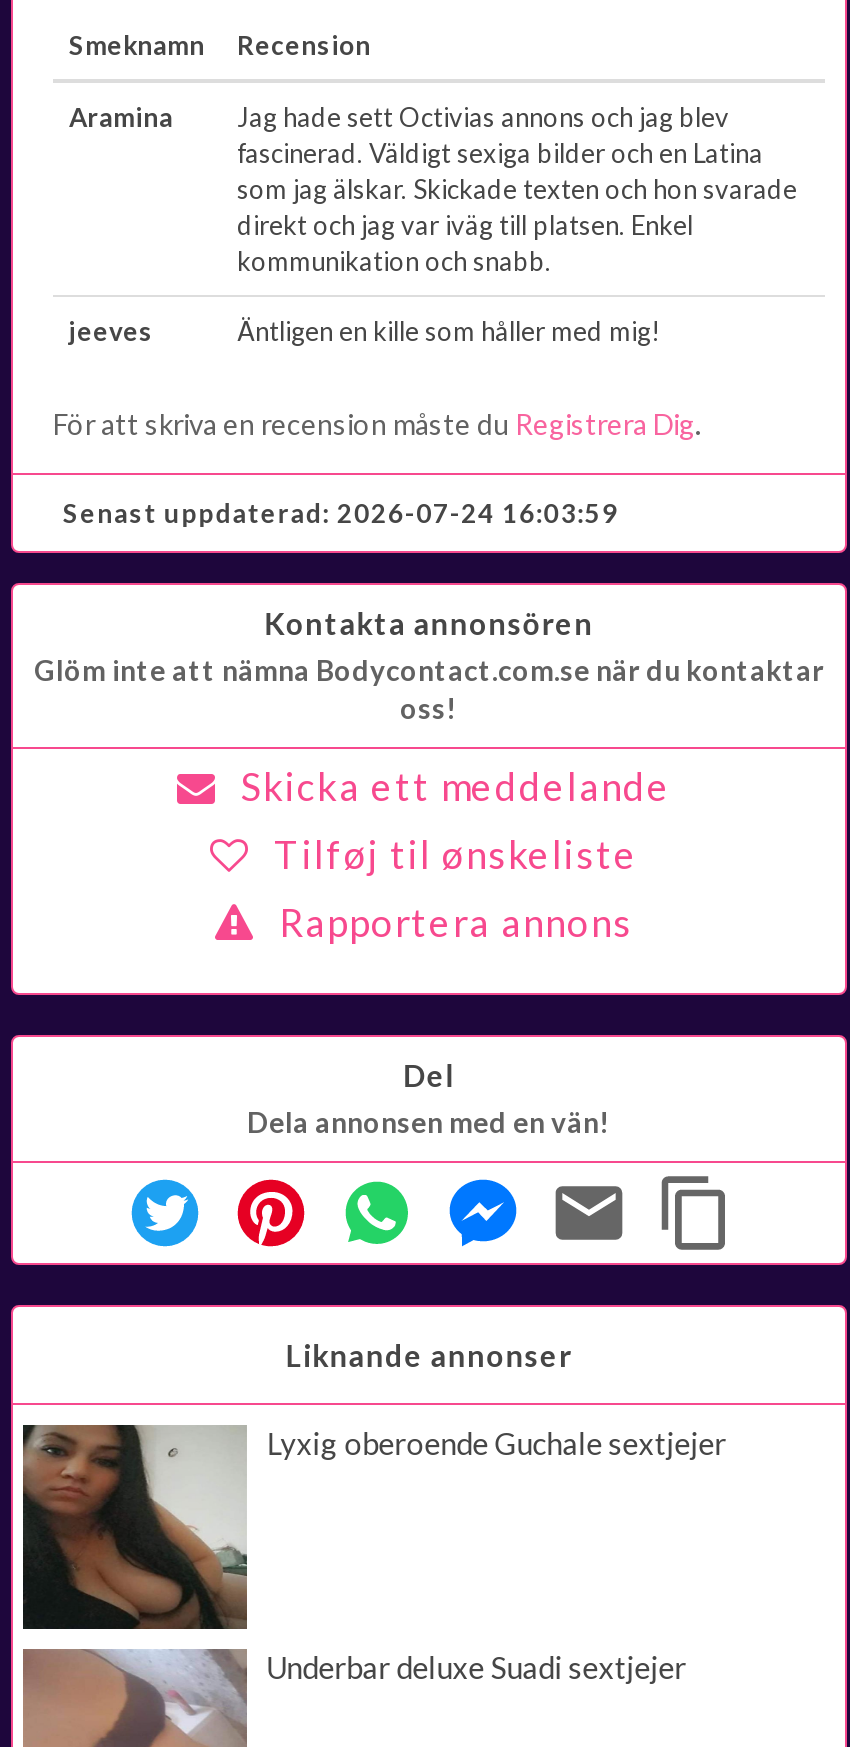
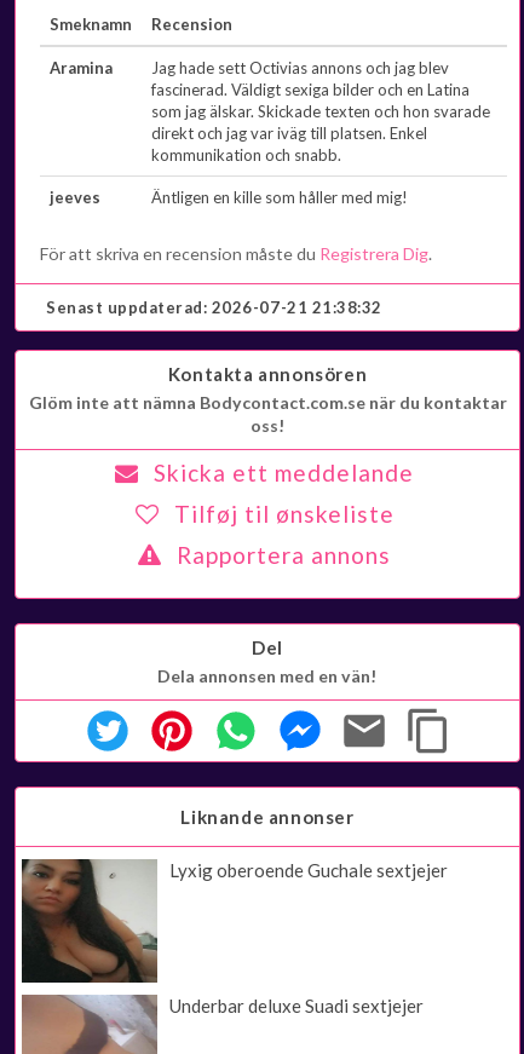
- Senast uppdaterad: 2026-07-24 16:03:59
+ Senast uppdaterad: 2026-07-21 21:38:32
